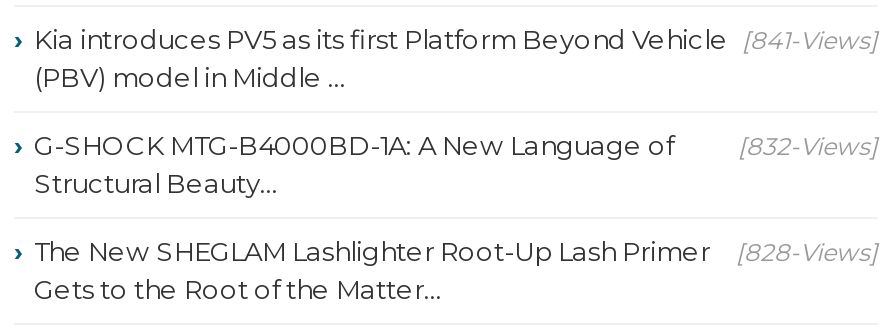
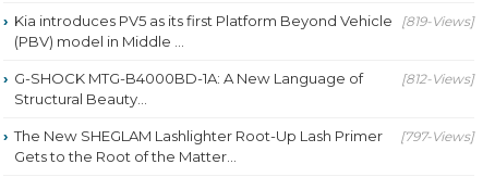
- Kia introduces PV5 as its first Platform Beyond Vehicle [841-Views]
+ Kia introduces PV5 as its first Platform Beyond Vehicle [819-Views]

- [832-Views]
+ [812-Views]

- The New SHEGLAM Lashlighter Root-Up Lash Primer [828-Views]
+ The New SHEGLAM Lashlighter Root-Up Lash Primer [797-Views]
